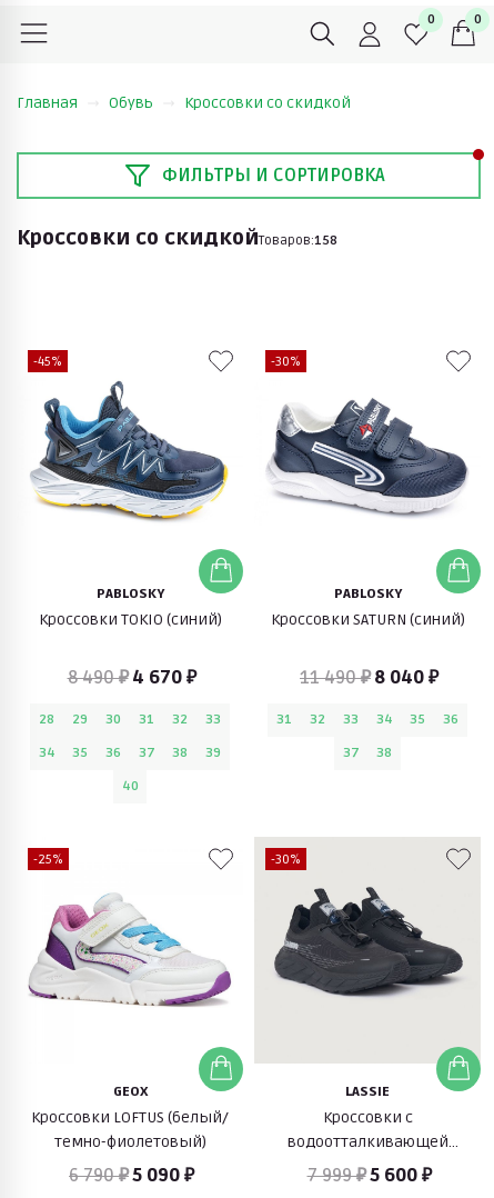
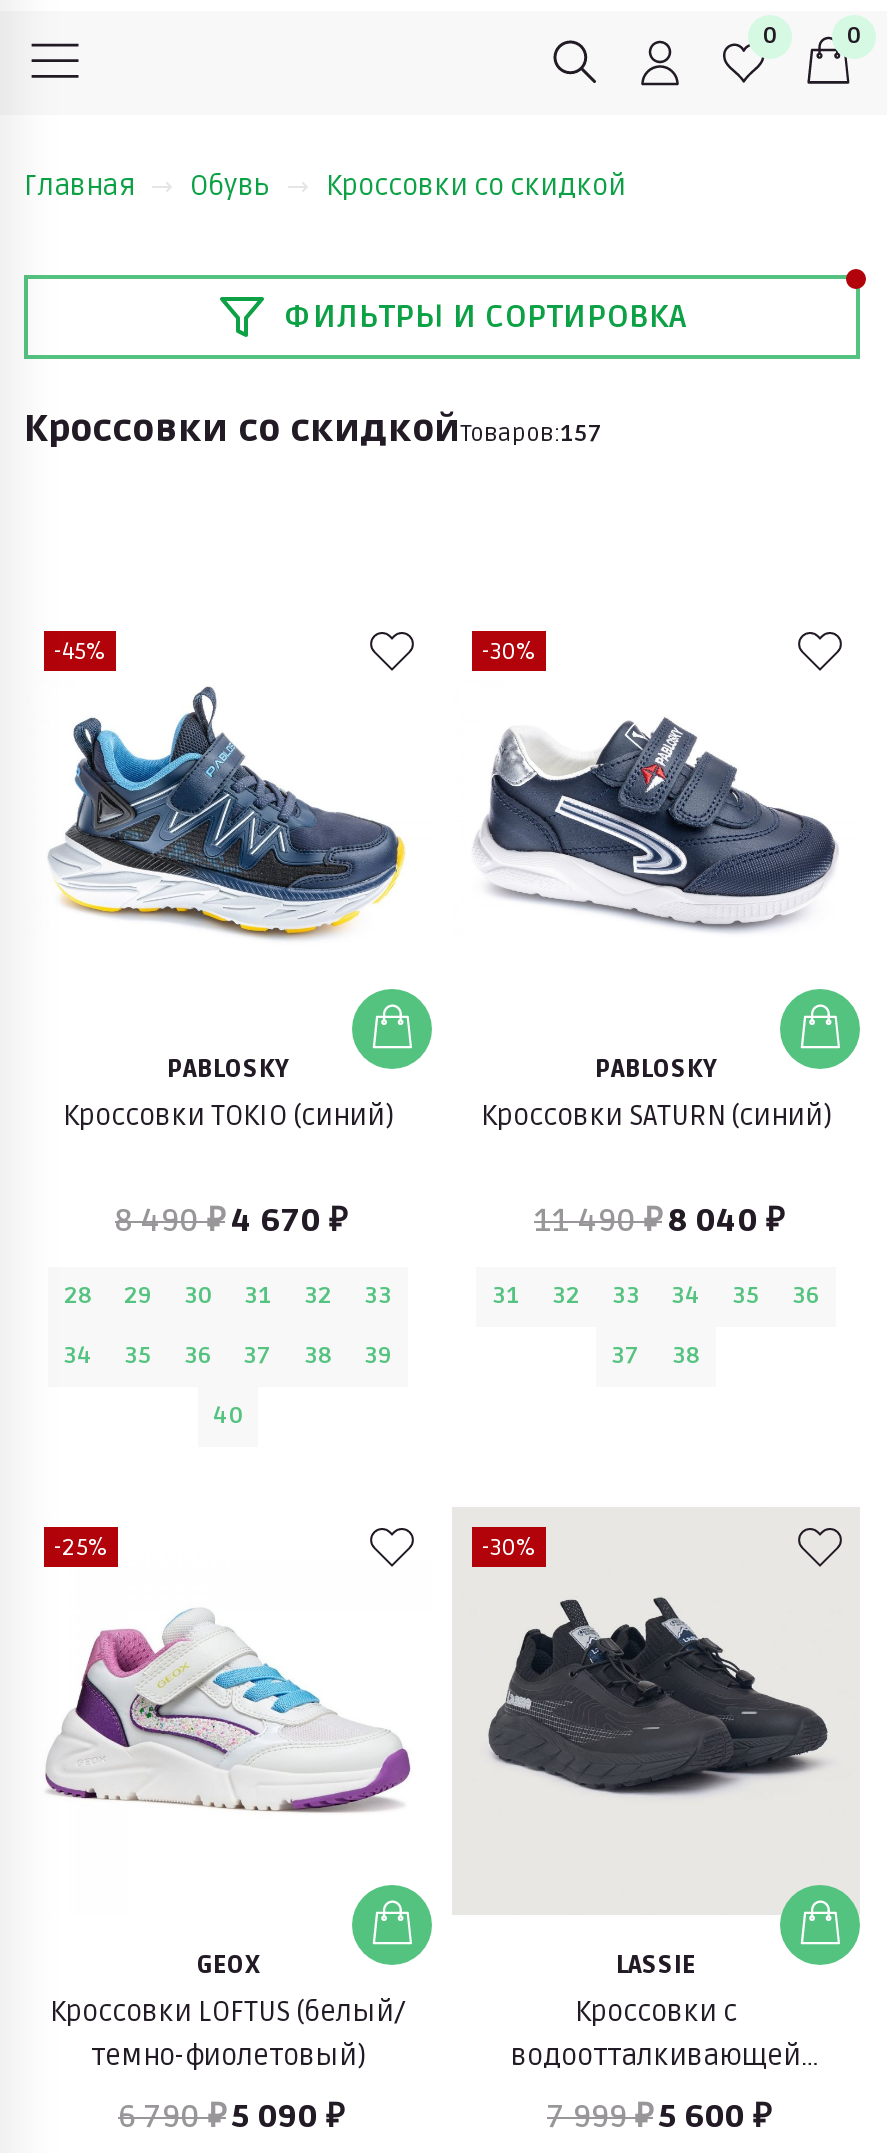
- Кроссовки со скидкойТоваров:158
+ Кроссовки со скидкойТоваров:157
